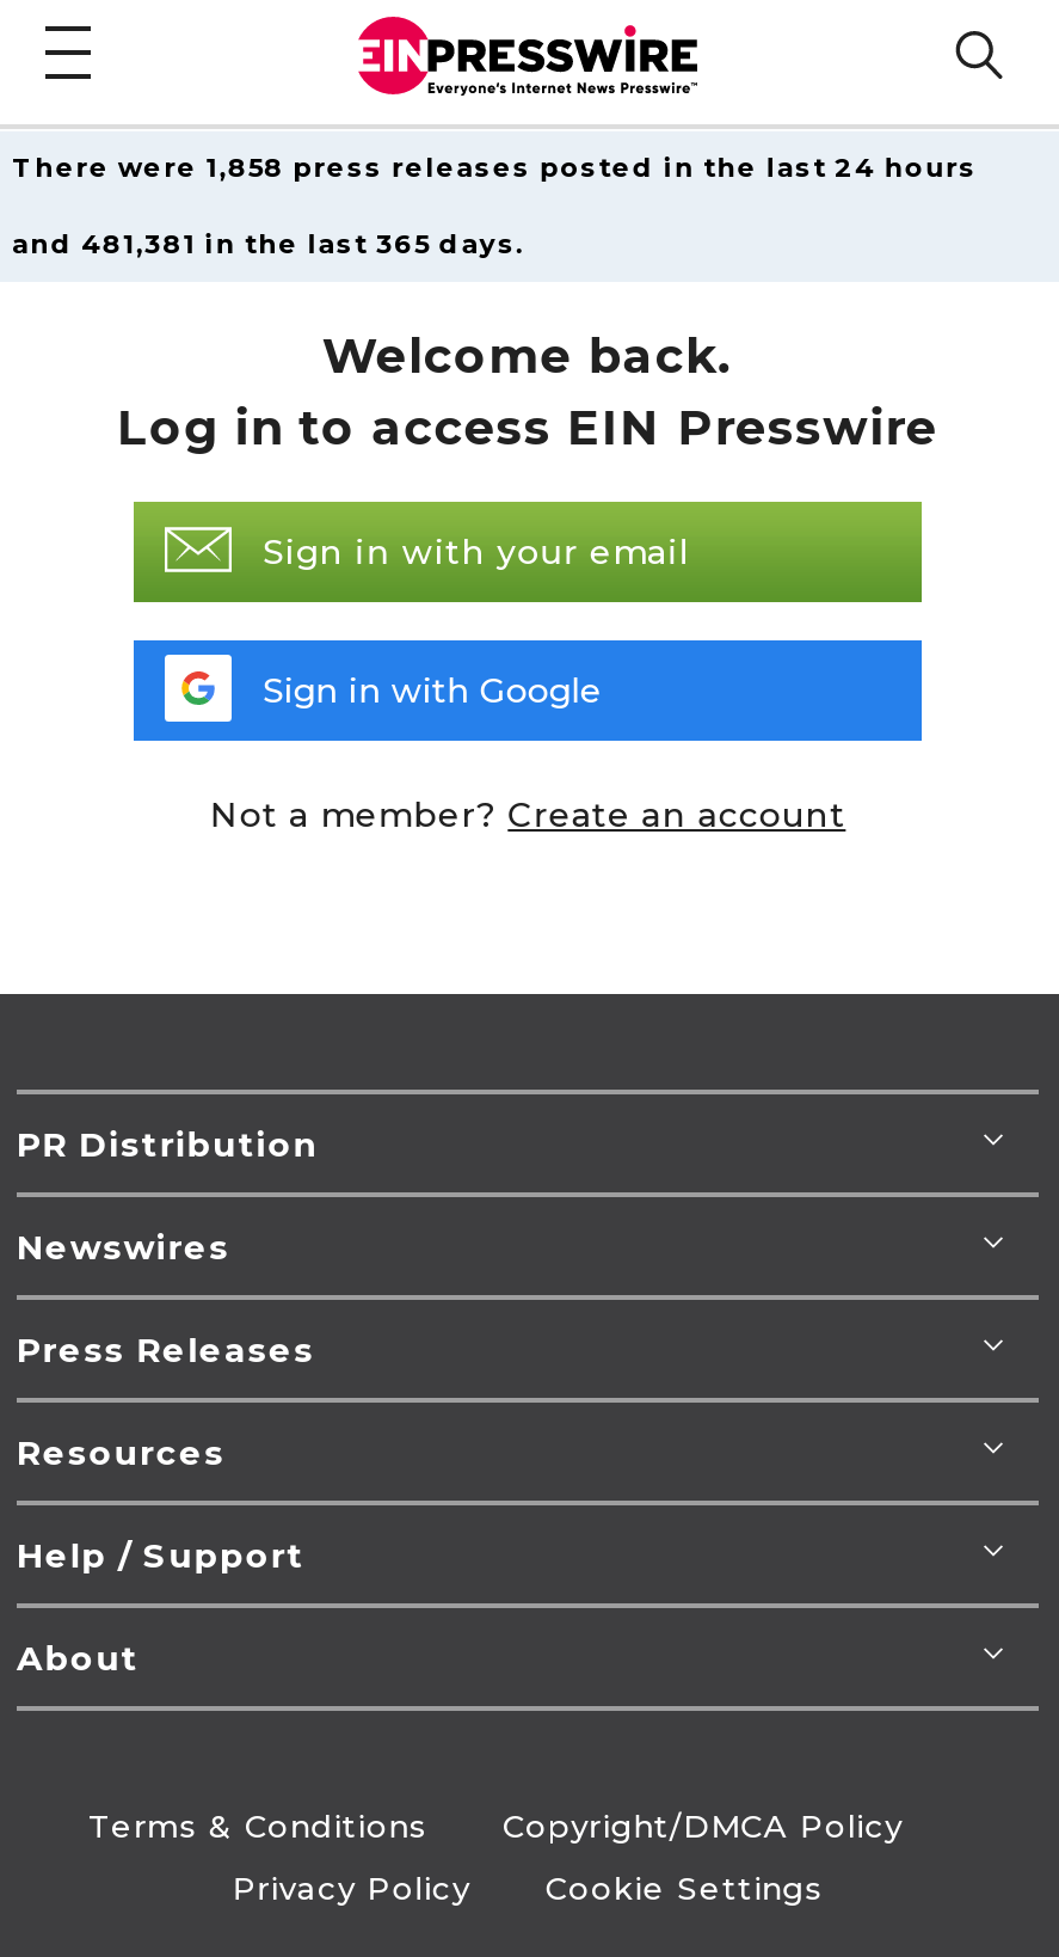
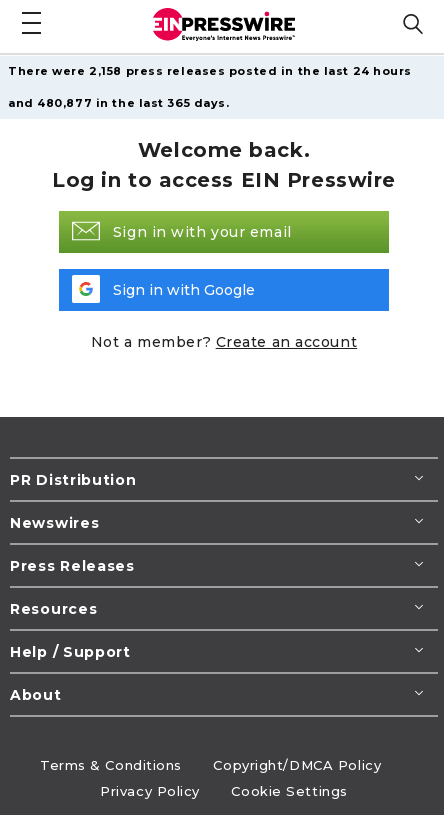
- There were 1,858 press releases posted in the last 24 hours
+ There were 2,158 press releases posted in the last 24 hours

- and 481,381 in the last 365 days.
+ and 480,877 in the last 365 days.
